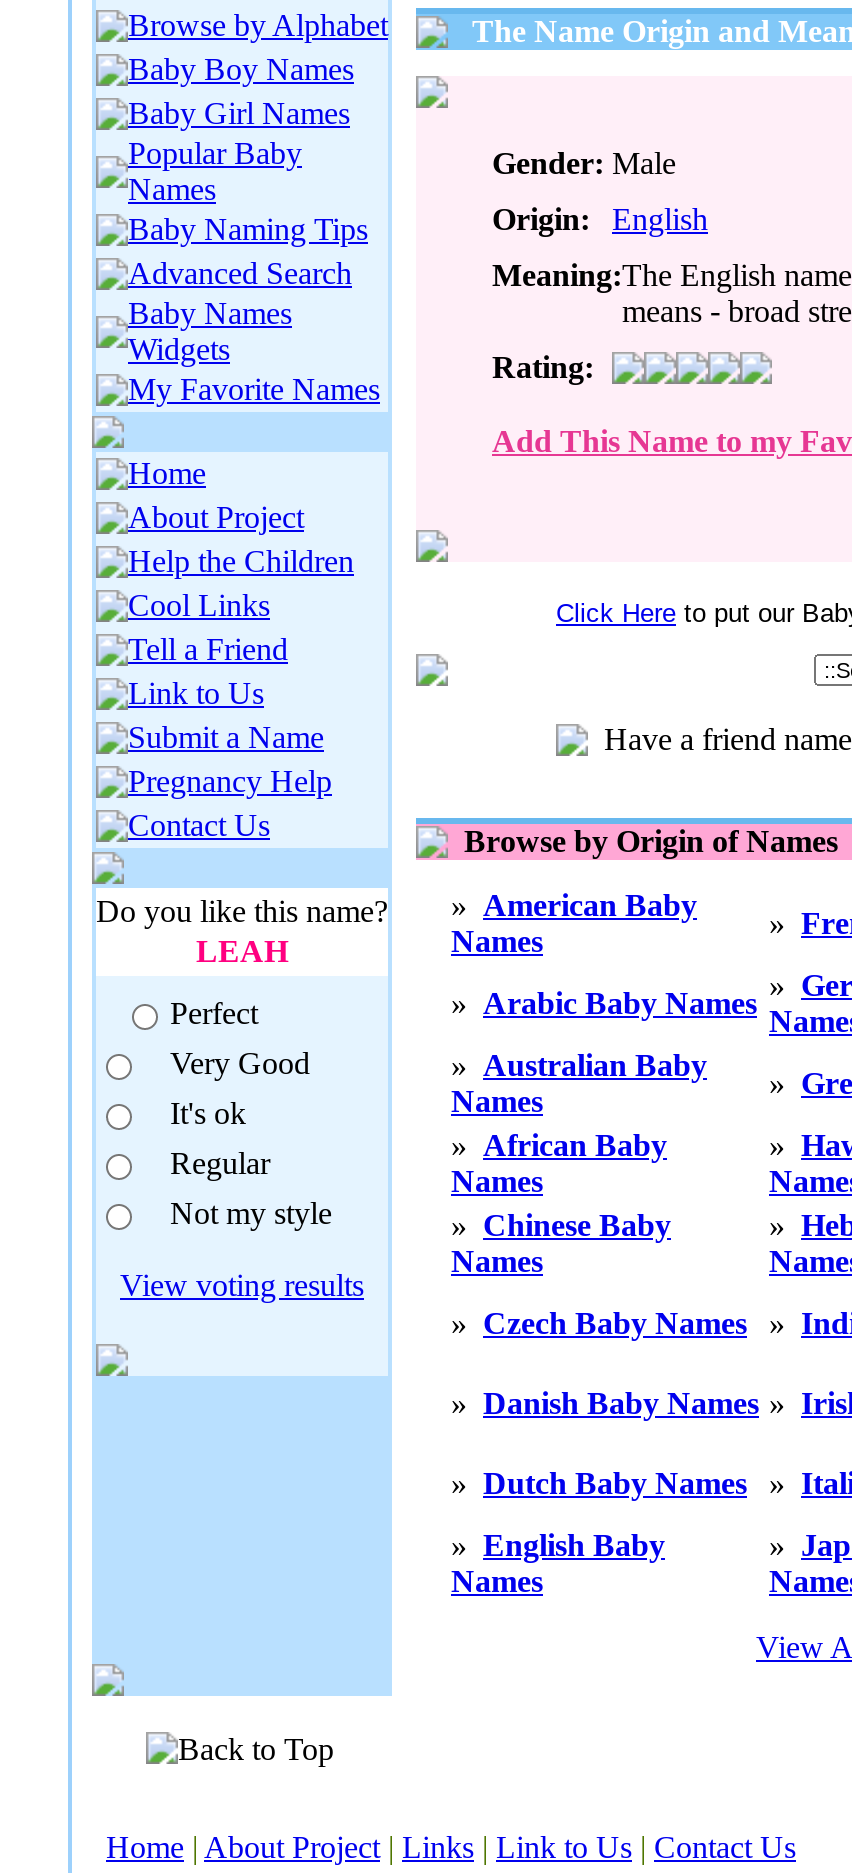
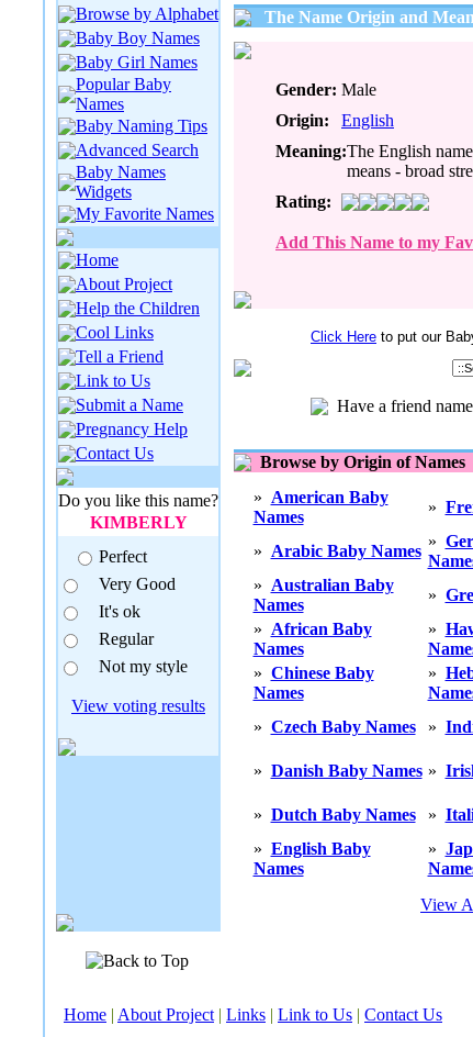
- LEAH
+ KIMBERLY
